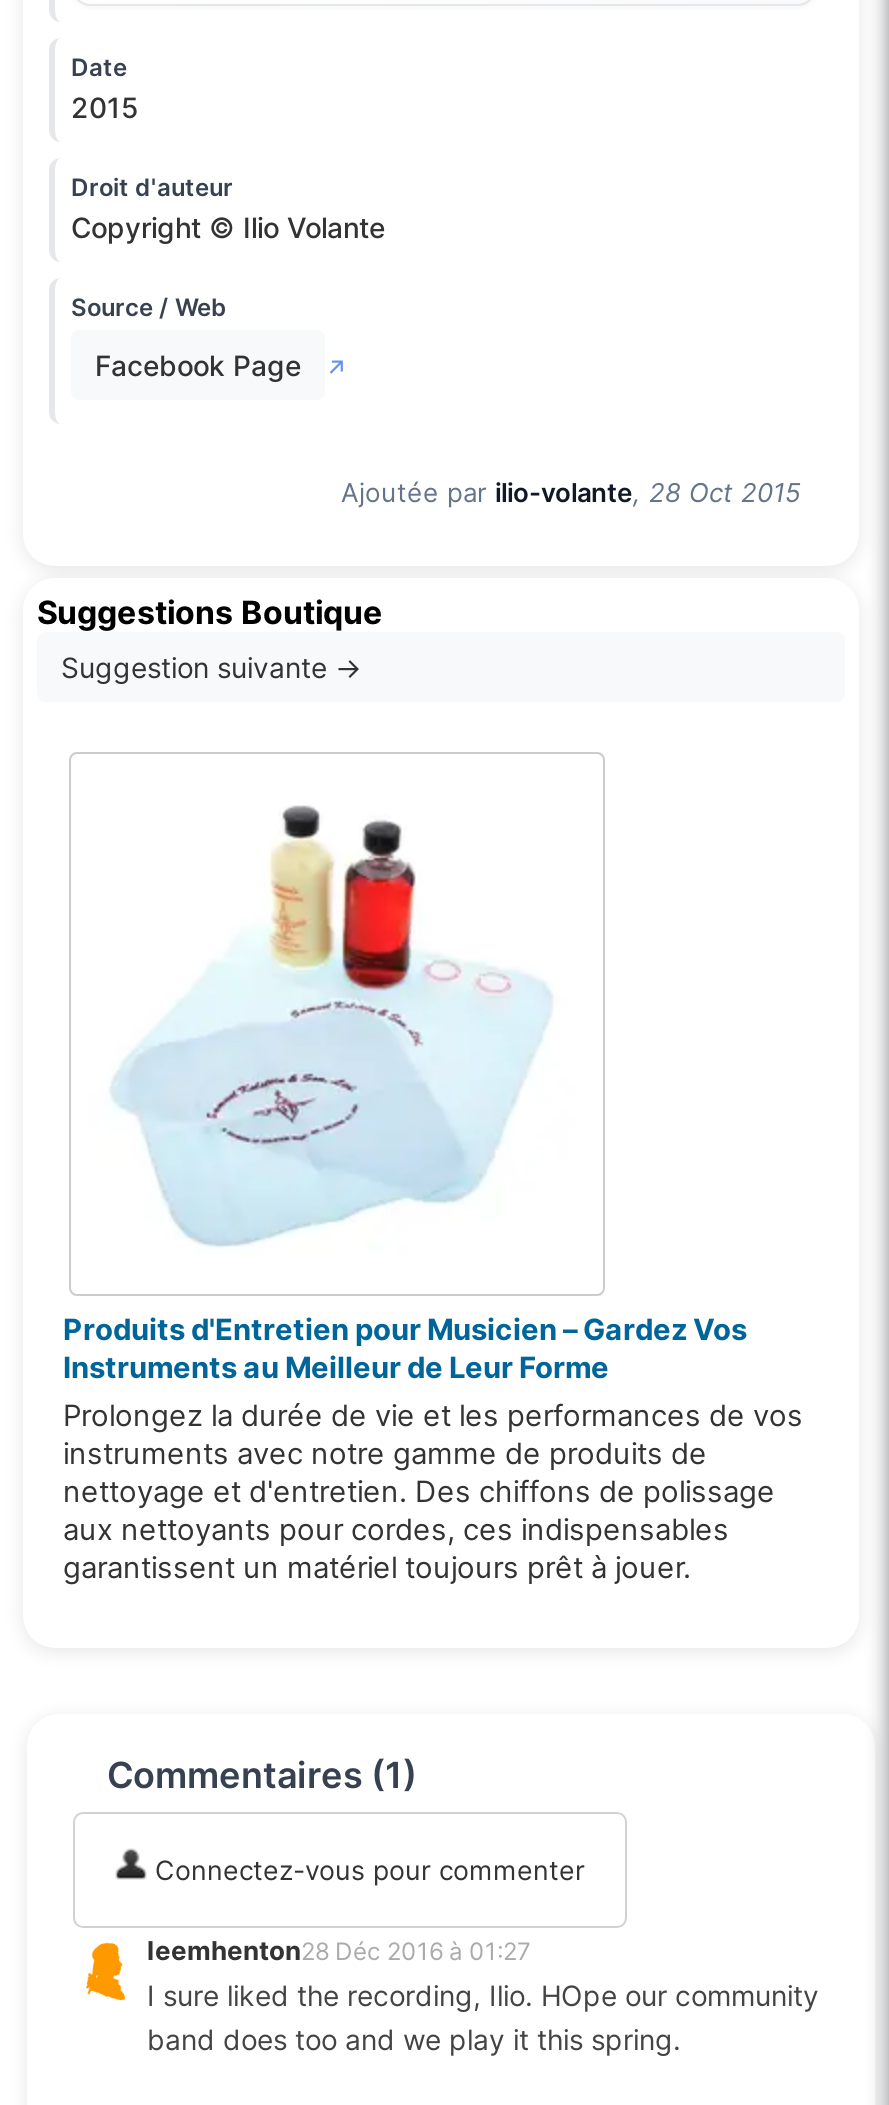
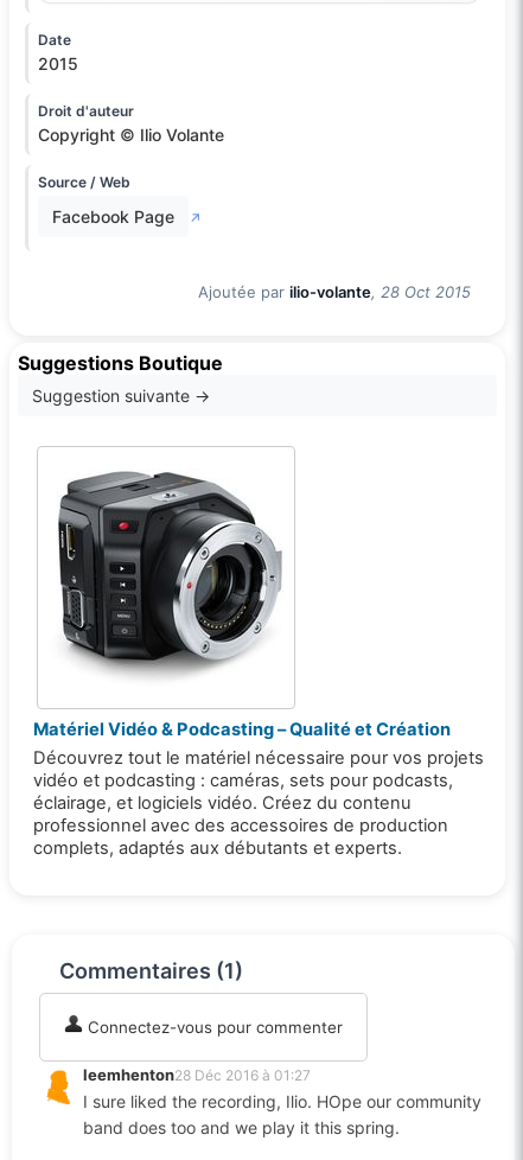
- [image]
+ [image]

- Produits d'Entretien pour Musicien – Gardez Vos
- Instruments au Meilleur de Leur Forme
- Prolongez la durée de vie et les performances de vos
- instruments avec notre gamme de produits de
- nettoyage et d'entretien. Des chiffons de polissage
- aux nettoyants pour cordes, ces indispensables
- garantissent un matériel toujours prêt à jouer.
+ Matériel Vidéo & Podcasting – Qualité et Création
+ Découvrez tout le matériel nécessaire pour vos projets
+ vidéo et podcasting : caméras, sets pour podcasts,
+ éclairage, et logiciels vidéo. Créez du contenu
+ professionnel avec des accessoires de production
+ complets, adaptés aux débutants et experts.
